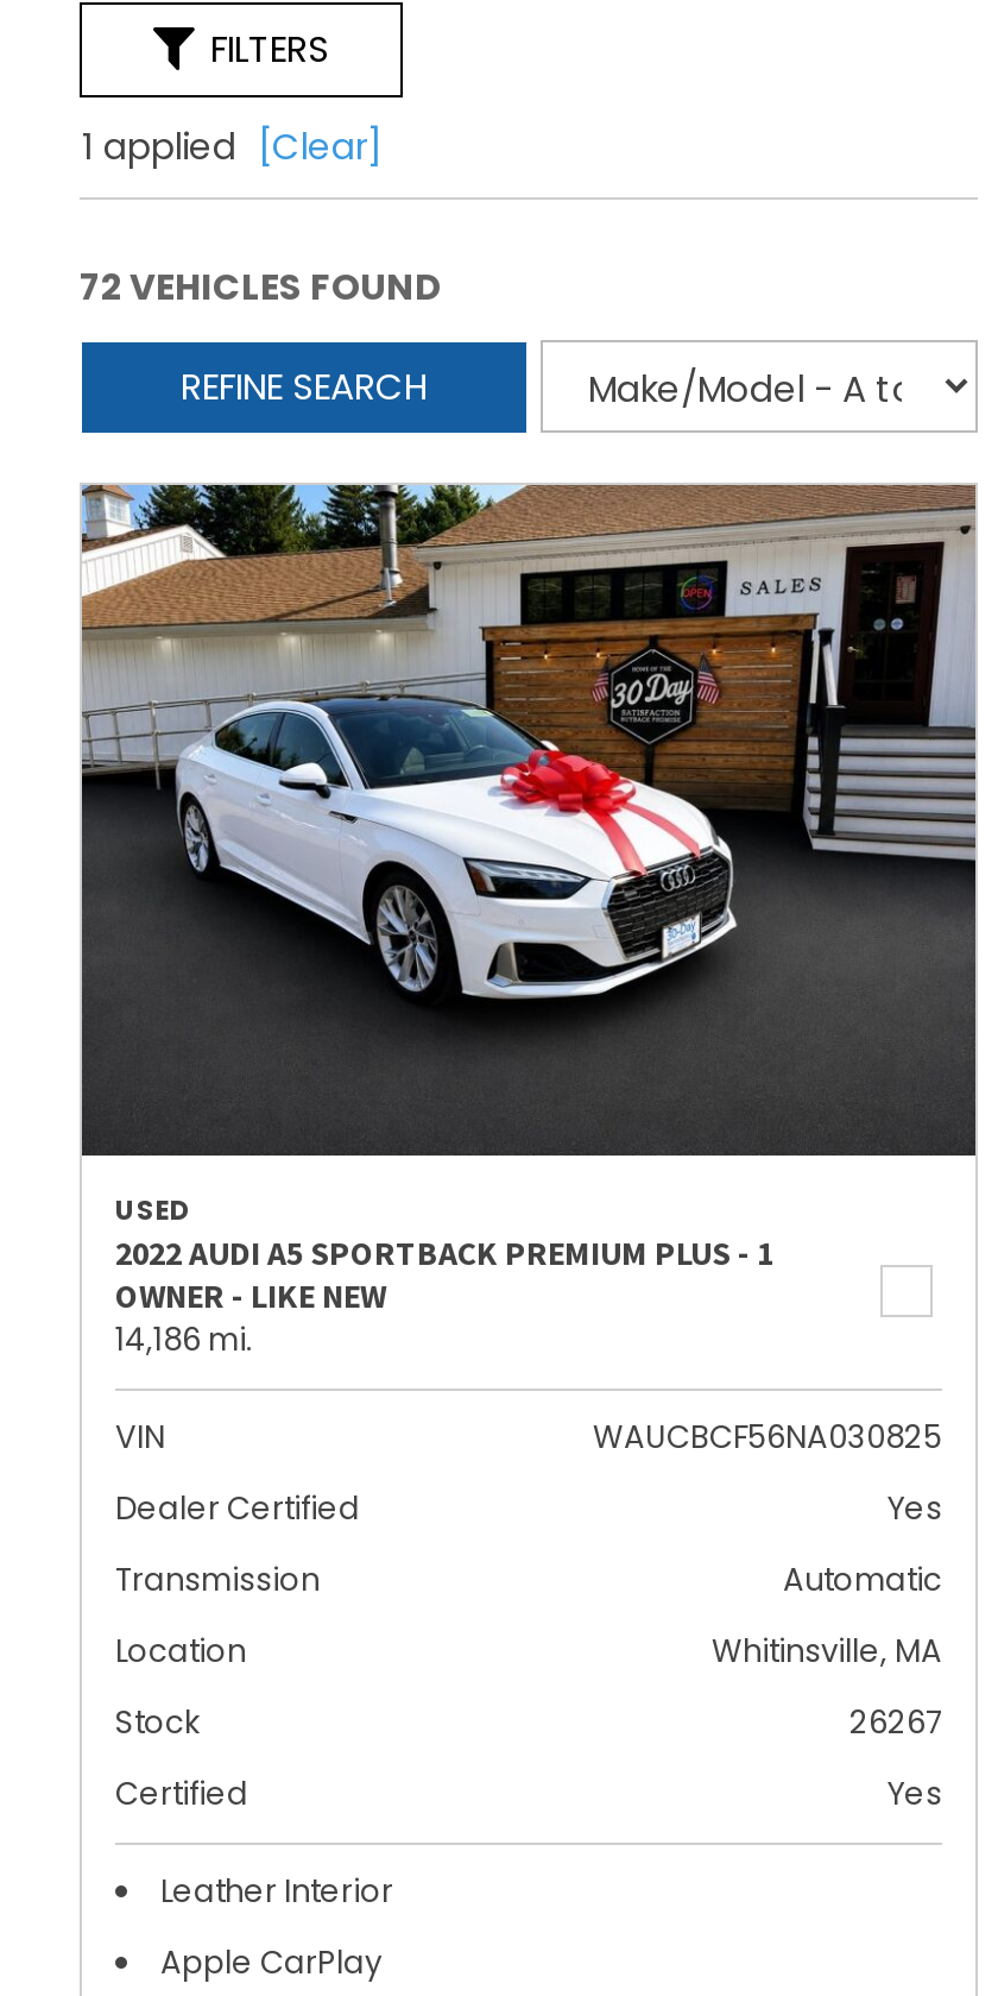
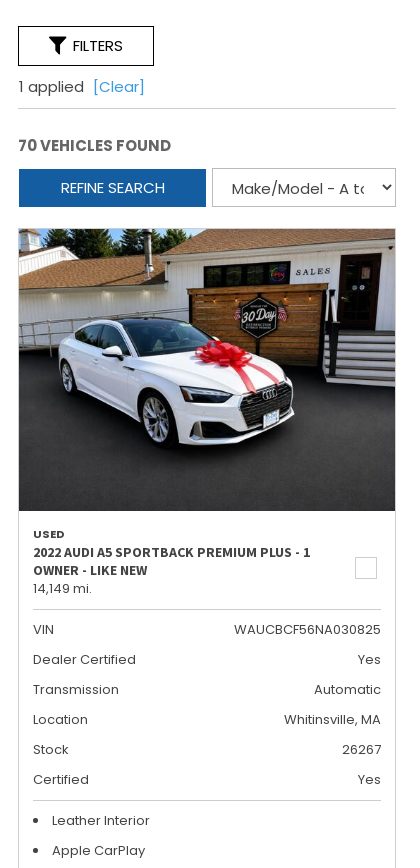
- 72 VEHICLES FOUND
+ 70 VEHICLES FOUND

- 14,186 mi.
+ 14,149 mi.
